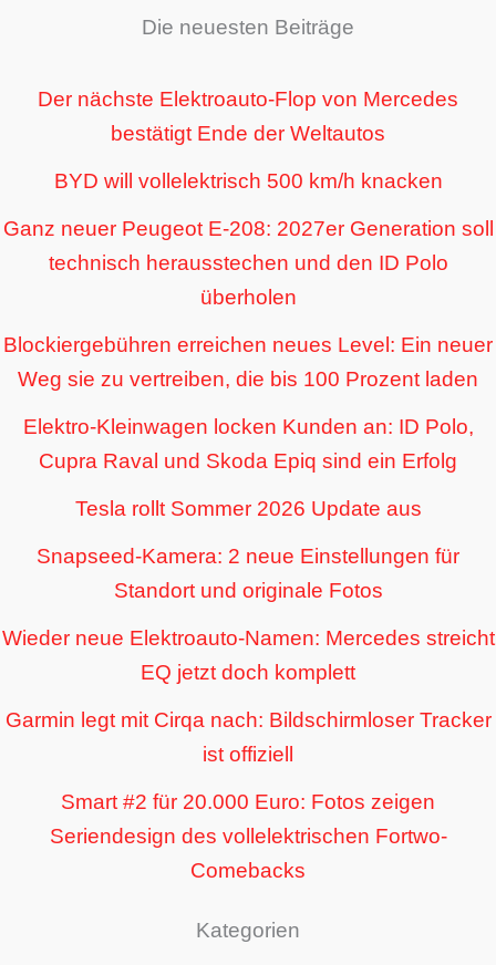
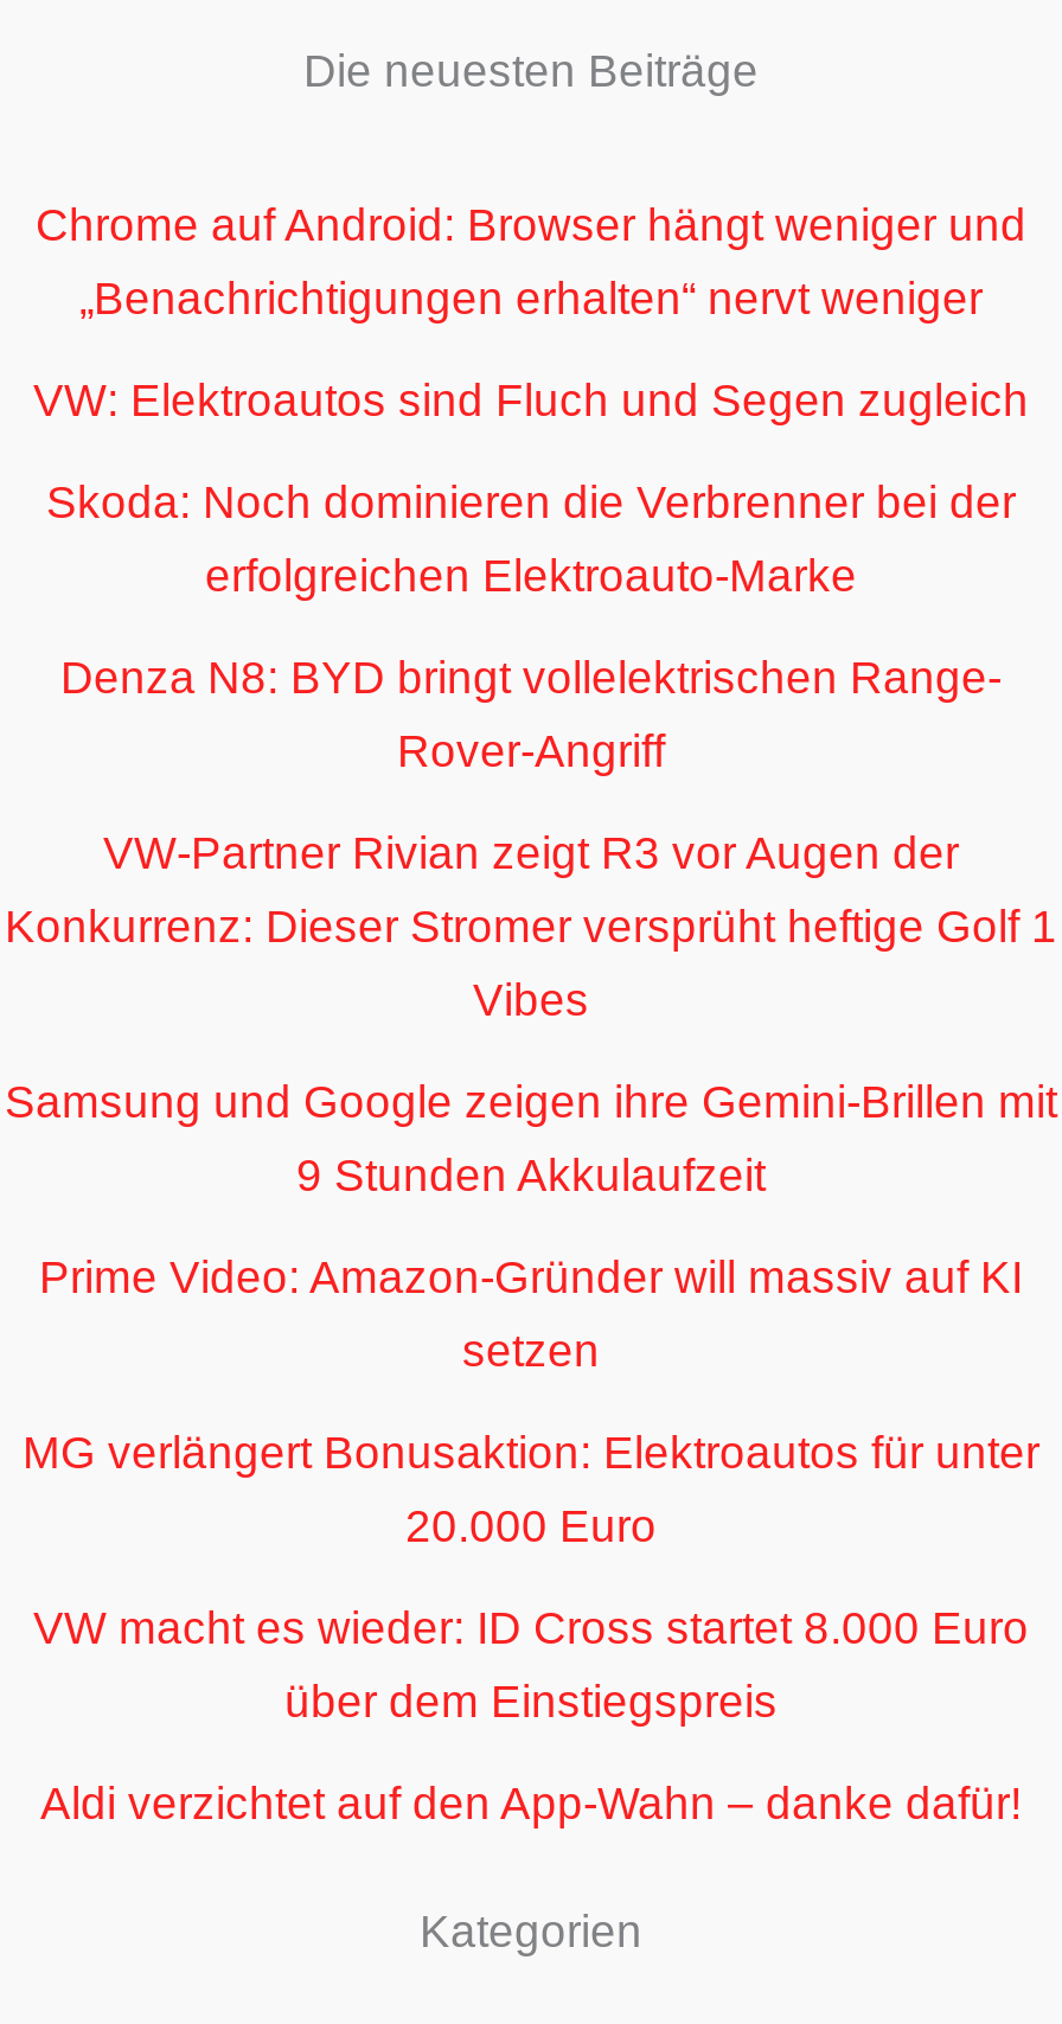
- Der nächste Elektroauto-Flop von Mercedes
- bestätigt Ende der Weltautos
- BYD will vollelektrisch 500 km/h knacken
- Ganz neuer Peugeot E-208: 2027er Generation soll
- technisch herausstechen und den ID Polo
- überholen
- Blockiergebühren erreichen neues Level: Ein neuer
- Weg sie zu vertreiben, die bis 100 Prozent laden
- Elektro-Kleinwagen locken Kunden an: ID Polo,
- Cupra Raval und Skoda Epiq sind ein Erfolg
- Tesla rollt Sommer 2026 Update aus
- Snapseed-Kamera: 2 neue Einstellungen für
- Standort und originale Fotos
- Wieder neue Elektroauto-Namen: Mercedes streicht
- EQ jetzt doch komplett
- Garmin legt mit Cirqa nach: Bildschirmloser Tracker
- ist offiziell
- Smart #2 für 20.000 Euro: Fotos zeigen
- Seriendesign des vollelektrischen Fortwo-
- Comebacks
+ Chrome auf Android: Browser hängt weniger und
+ „Benachrichtigungen erhalten“ nervt weniger
+ VW: Elektroautos sind Fluch und Segen zugleich
+ Skoda: Noch dominieren die Verbrenner bei der
+ erfolgreichen Elektroauto-Marke
+ Denza N8: BYD bringt vollelektrischen Range-
+ Rover-Angriff
+ VW-Partner Rivian zeigt R3 vor Augen der
+ Konkurrenz: Dieser Stromer versprüht heftige Golf 1
+ Vibes
+ Samsung und Google zeigen ihre Gemini-Brillen mit
+ 9 Stunden Akkulaufzeit
+ Prime Video: Amazon-Gründer will massiv auf KI
+ setzen
+ MG verlängert Bonusaktion: Elektroautos für unter
+ 20.000 Euro
+ VW macht es wieder: ID Cross startet 8.000 Euro
+ über dem Einstiegspreis
+ Aldi verzichtet auf den App-Wahn – danke dafür!
